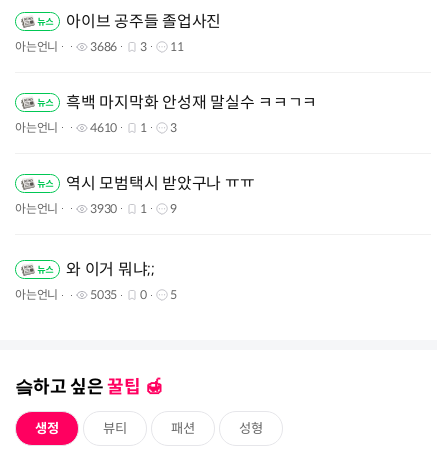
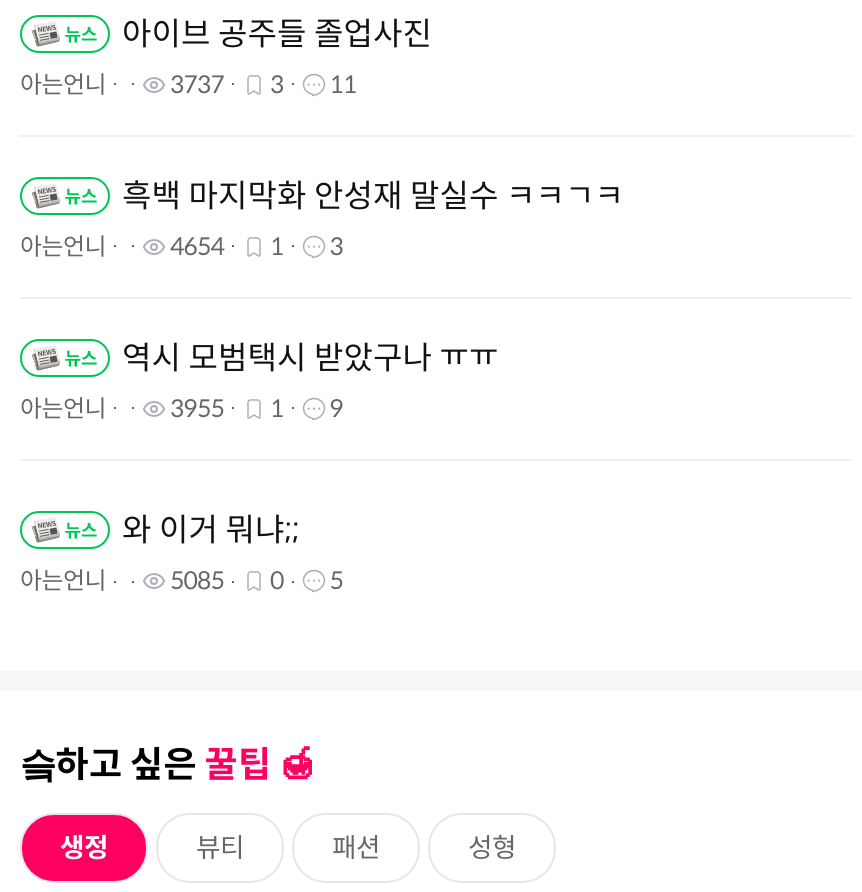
- 3686 3 11
+ 3737 3 11

- 4610 1 3
+ 4654 1 3

- 3930 1 9
+ 3955 1 9

- 5035 0 5
+ 5085 0 5
